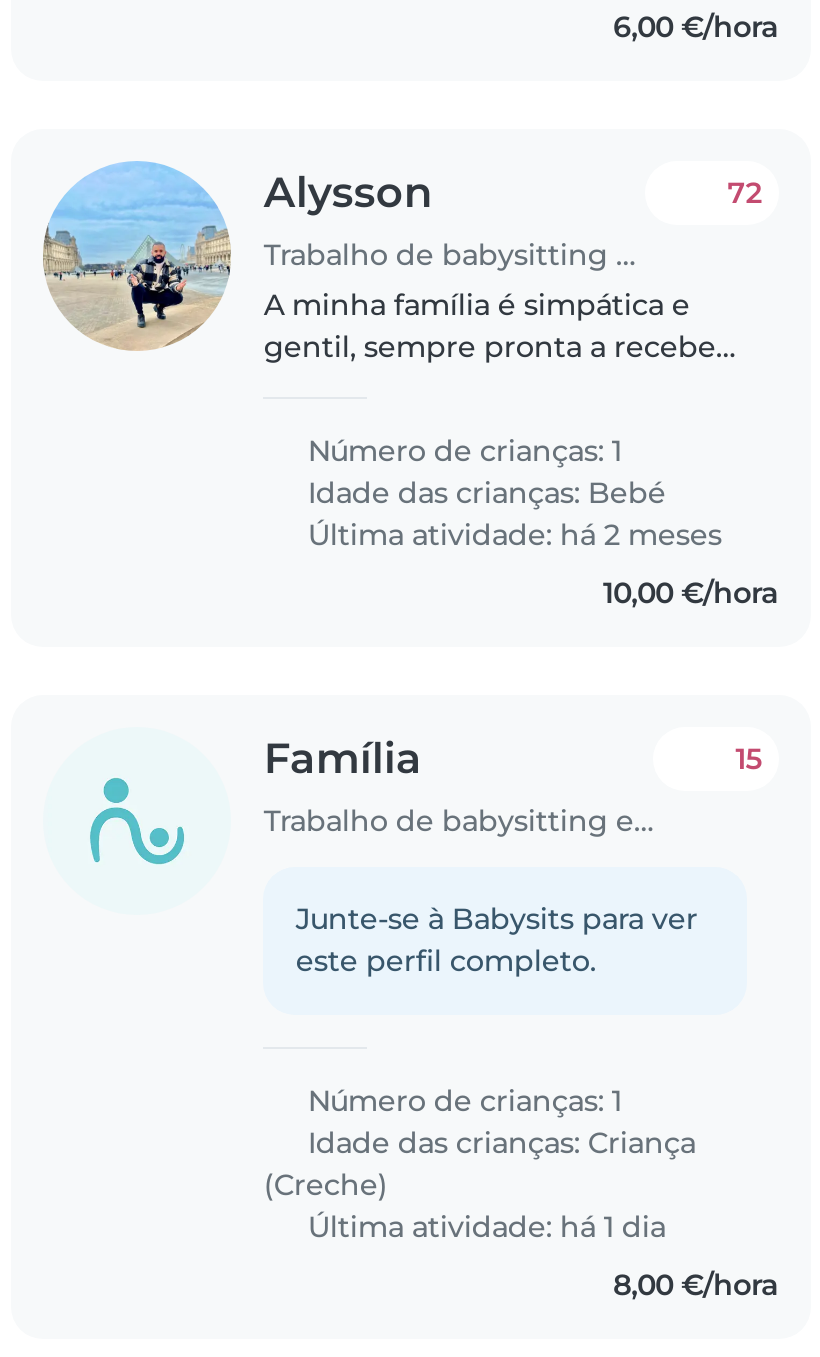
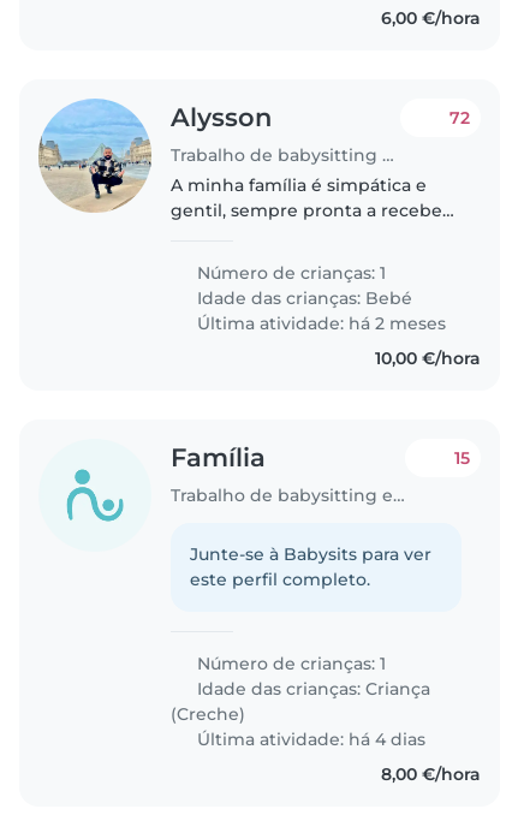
- Última atividade: há 1 dia
+ Última atividade: há 4 dias
